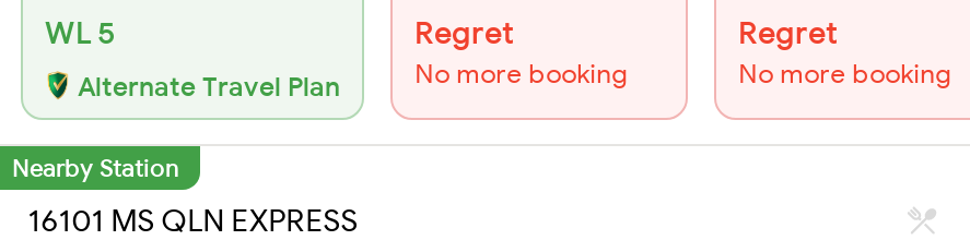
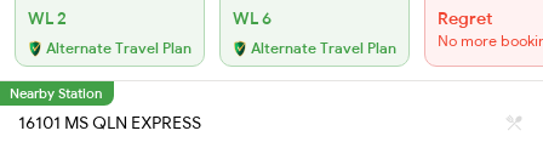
- WL 5
+ WL 2

- Regret
- No more booking
+ WL 6
+ Alternate Travel Plan
